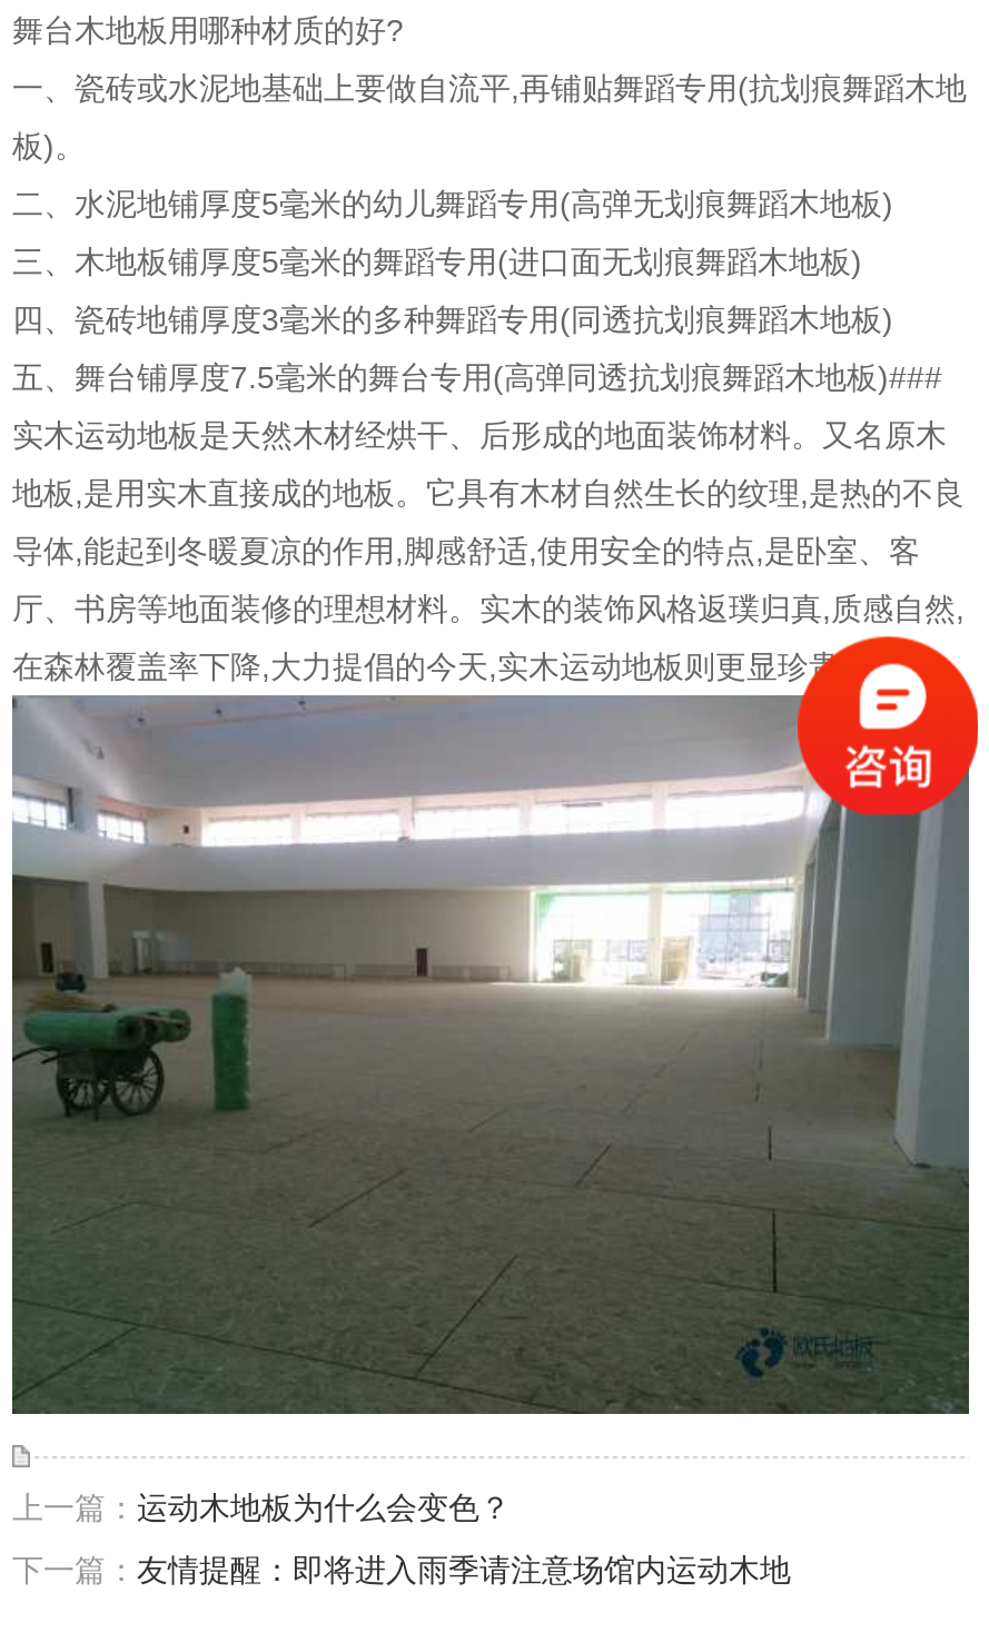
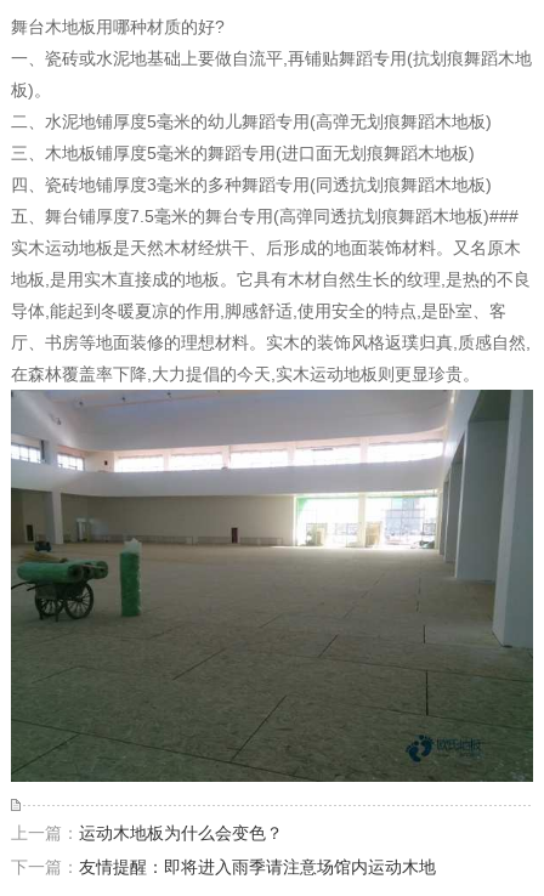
- [image]
+ [image]
